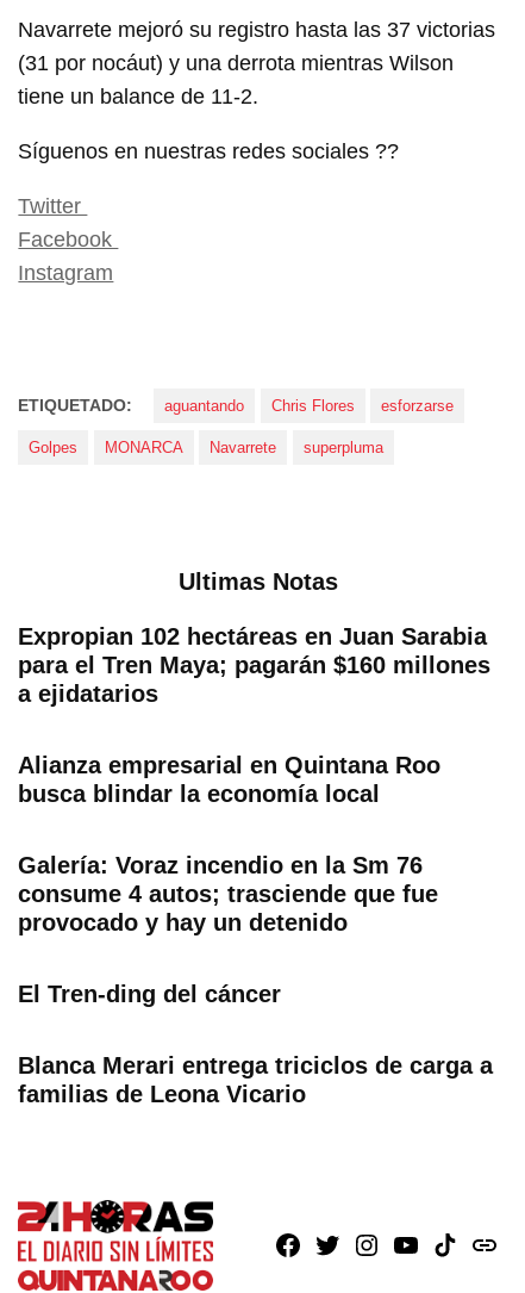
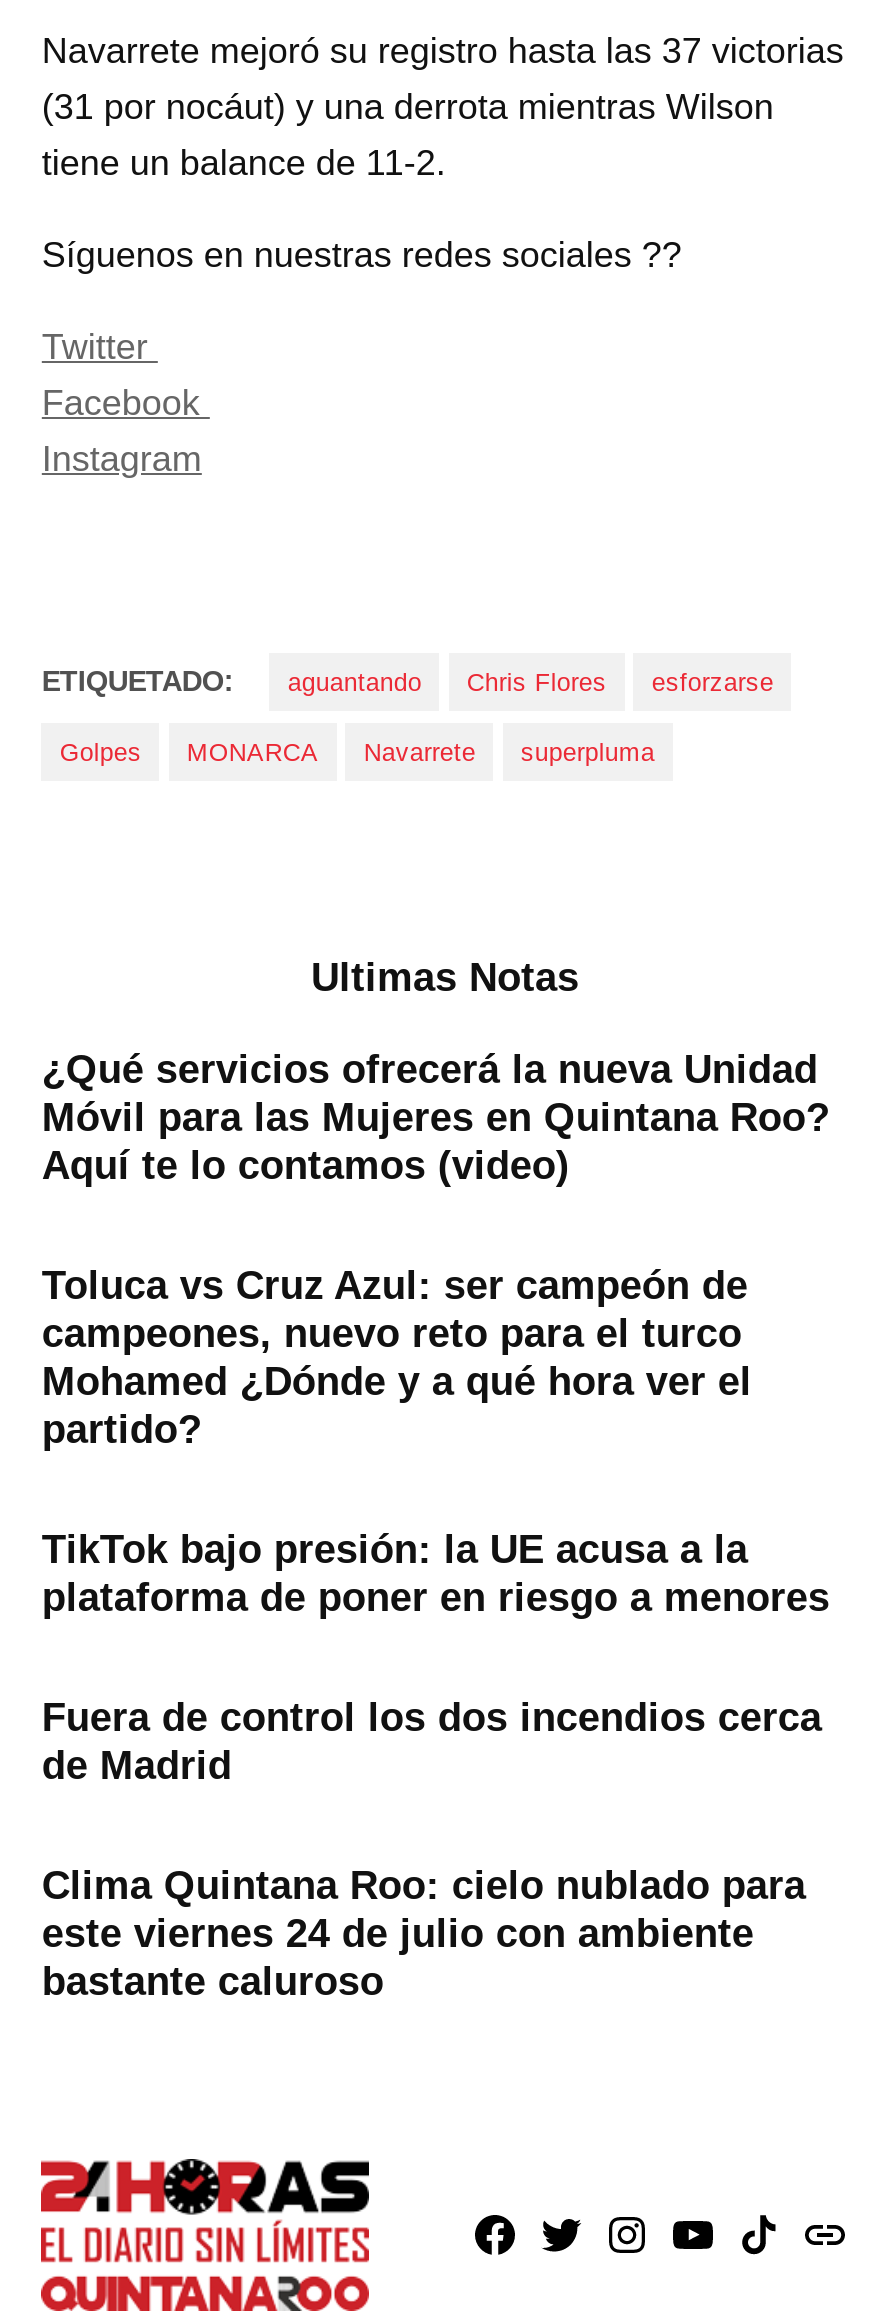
- Expropian 102 hectáreas en Juan Sarabia
- para el Tren Maya; pagarán $160 millones
- a ejidatarios
+ ¿Qué servicios ofrecerá la nueva Unidad
+ Móvil para las Mujeres en Quintana Roo?
+ Aquí te lo contamos (video)

- Alianza empresarial en Quintana Roo
- busca blindar la economía local
+ Toluca vs Cruz Azul: ser campeón de
+ campeones, nuevo reto para el turco
+ Mohamed ¿Dónde y a qué hora ver el
+ partido?

- Galería: Voraz incendio en la Sm 76
- consume 4 autos; trasciende que fue
- provocado y hay un detenido
+ TikTok bajo presión: la UE acusa a la
+ plataforma de poner en riesgo a menores

- El Tren-ding del cáncer
+ Fuera de control los dos incendios cerca
+ de Madrid

- Blanca Merari entrega triciclos de carga a
- familias de Leona Vicario
+ Clima Quintana Roo: cielo nublado para
+ este viernes 24 de julio con ambiente
+ bastante caluroso
